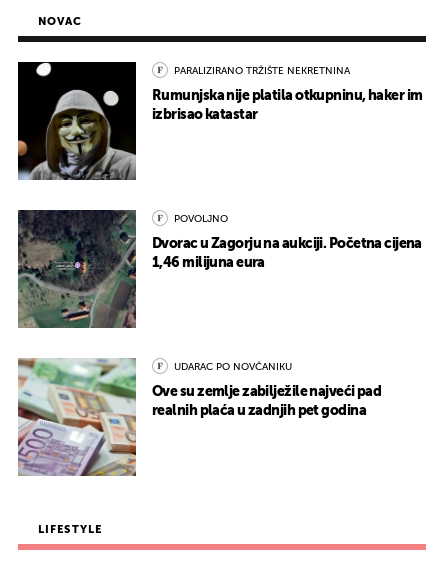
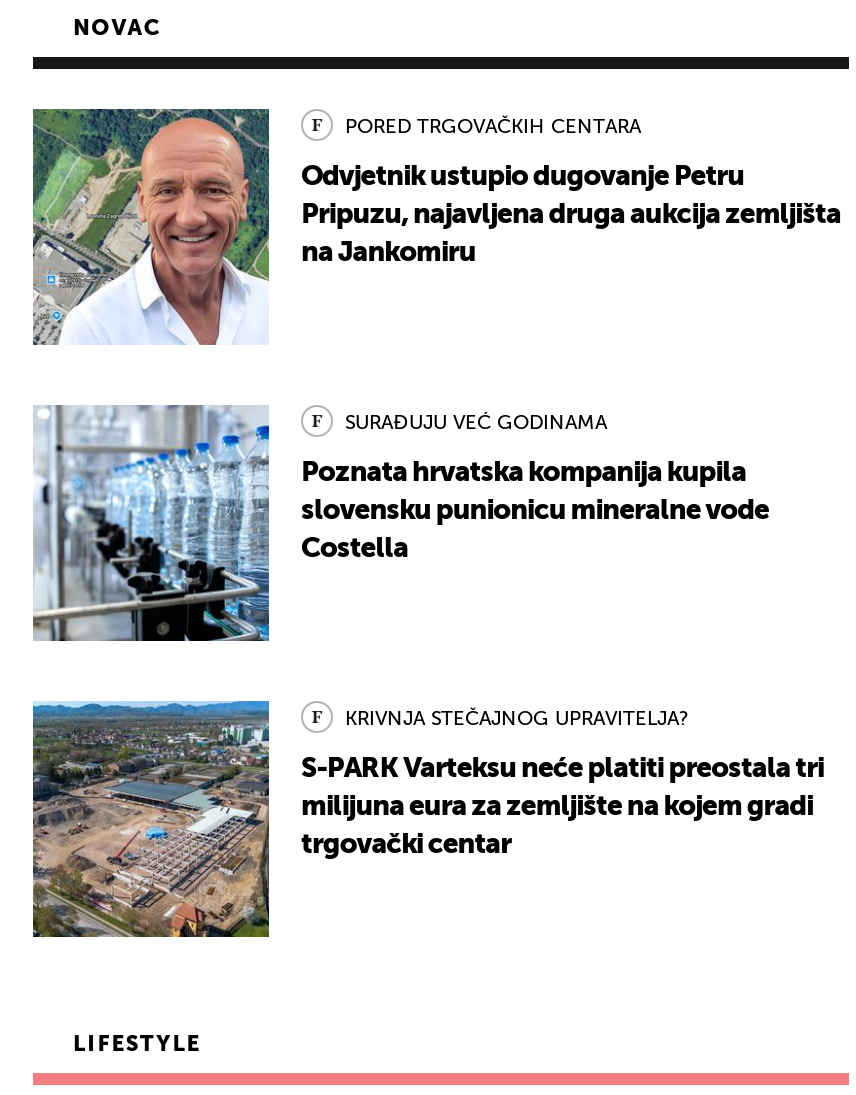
- [image]
- Rumunjska nije platila otkupninu, haker im
- izbrisao katastar
+ [image]
+ Odvjetnik ustupio dugovanje Petru
+ Pripuzu, najavljena druga aukcija zemljišta
+ na Jankomiru

- PARALIZIRANO TRŽIŠTE NEKRETNINA
+ PORED TRGOVAČKIH CENTARA

- [image]
- Dvorac u Zagorju na aukciji. Početna cijena
- 1,46 milijuna eura
+ [image]
+ Poznata hrvatska kompanija kupila
+ slovensku punionicu mineralne vode
+ Costella

- POVOLJNO
+ SURAĐUJU VEĆ GODINAMA

- [image]
- Ove su zemlje zabilježile najveći pad
- realnih plaća u zadnjih pet godina
+ [image]
+ S-PARK Varteksu neće platiti preostala tri
+ milijuna eura za zemljište na kojem gradi
+ trgovački centar

- UDARAC PO NOVČANIKU
+ KRIVNJA STEČAJNOG UPRAVITELJA?
